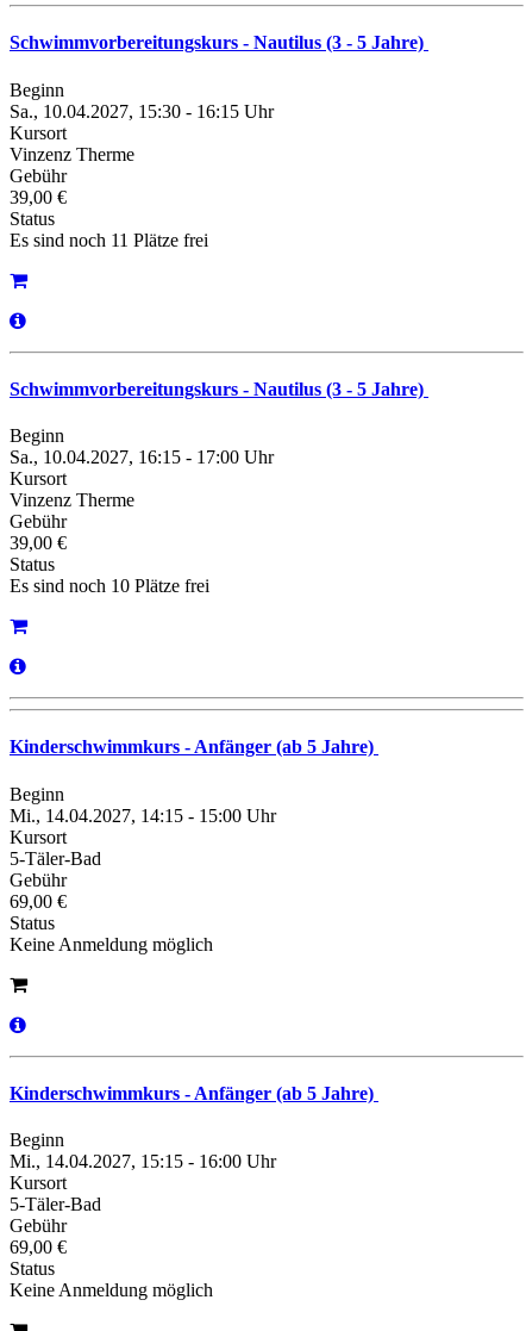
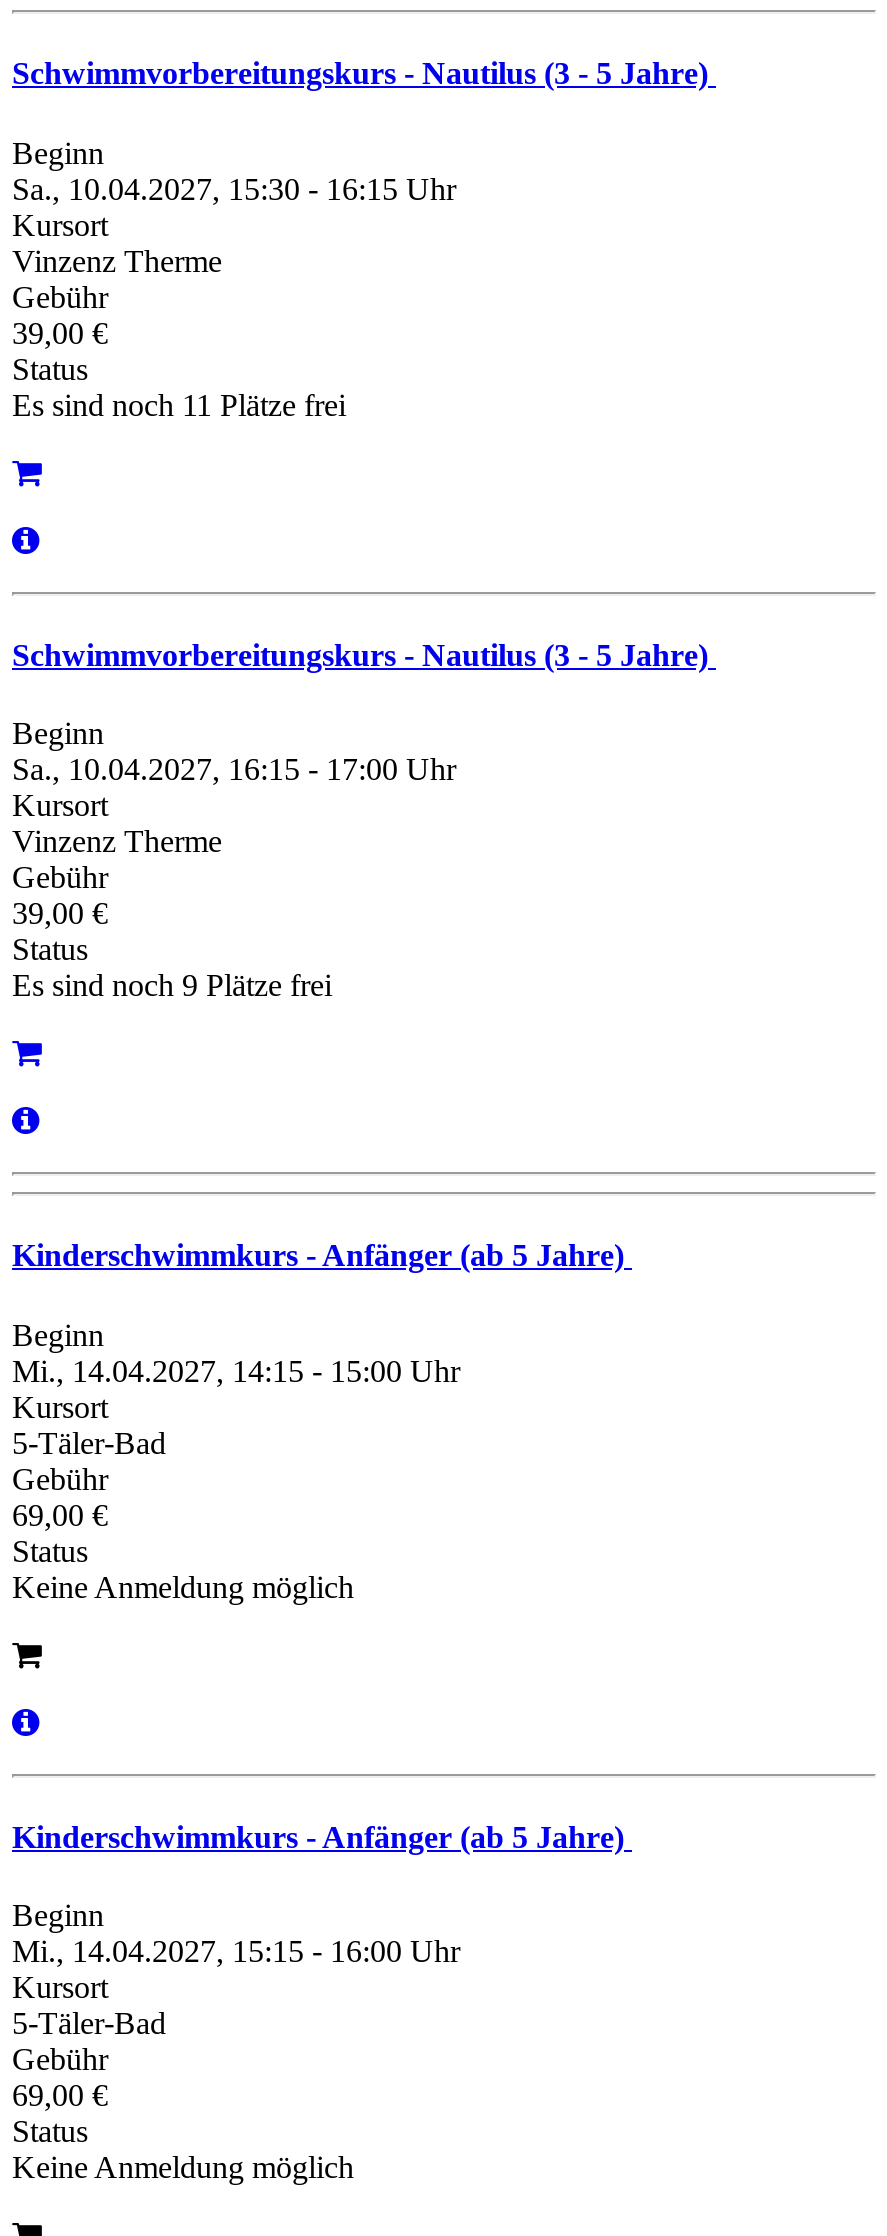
- Es sind noch 10 Plätze frei
+ Es sind noch 9 Plätze frei
